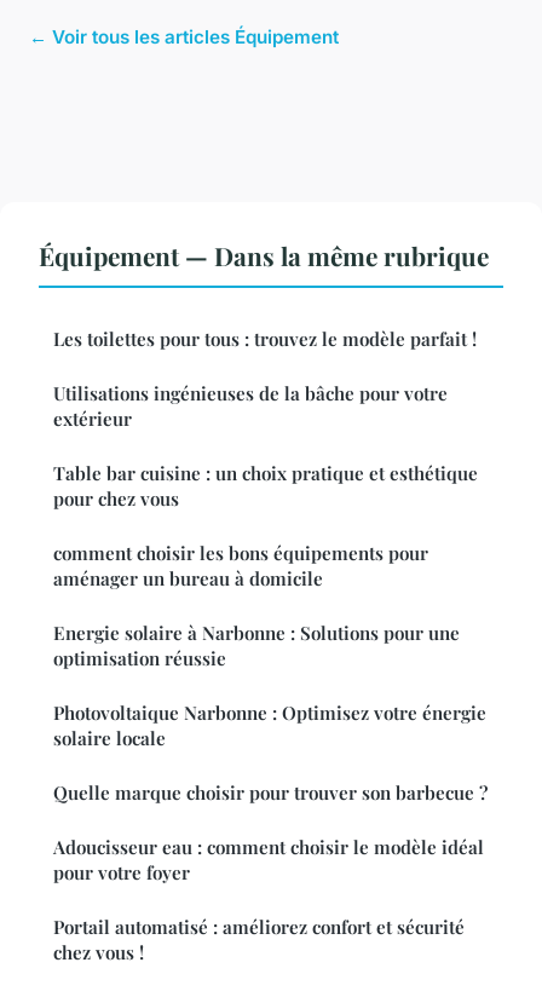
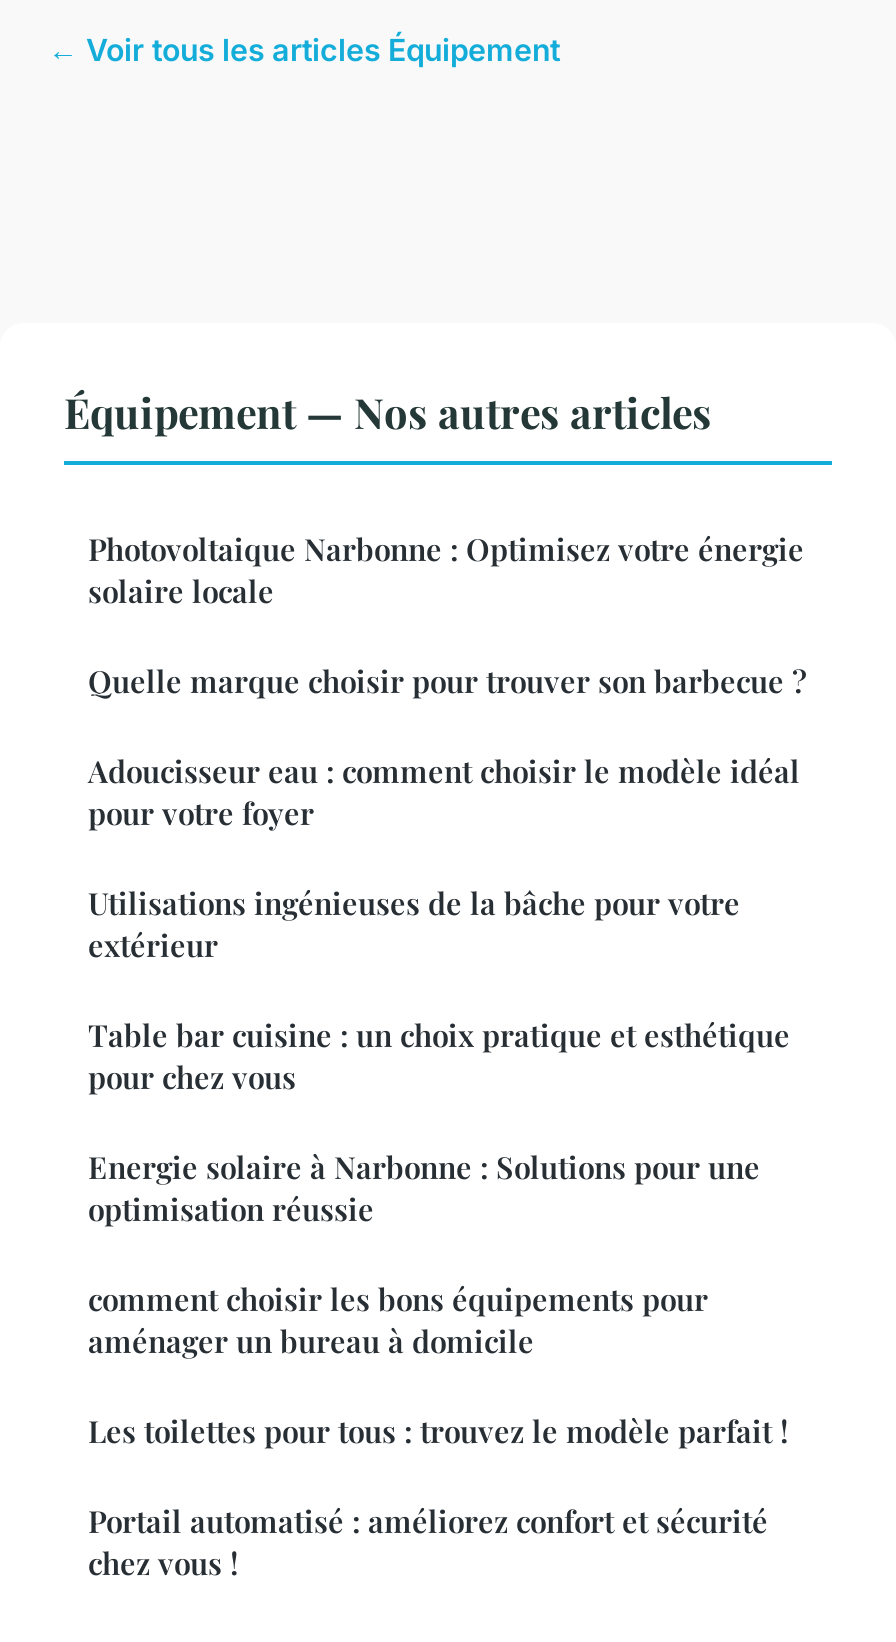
- Équipement — Dans la même rubrique
+ Équipement — Nos autres articles

moved down: Les toilettes pour tous : trouvez le modèle parfait ! | Utilisations ingénieuses de la bâche pour votre | extérieur | ... | Energie solaire à Narbonne : Solutions pour une | optimisation réussie

moved up: Photovoltaique Narbonne : Optimisez votre énergie | solaire locale | Quelle marque choisir pour trouver son barbecue ? | Adoucisseur eau : comment choisir le modèle idéal | pour votre foyer
